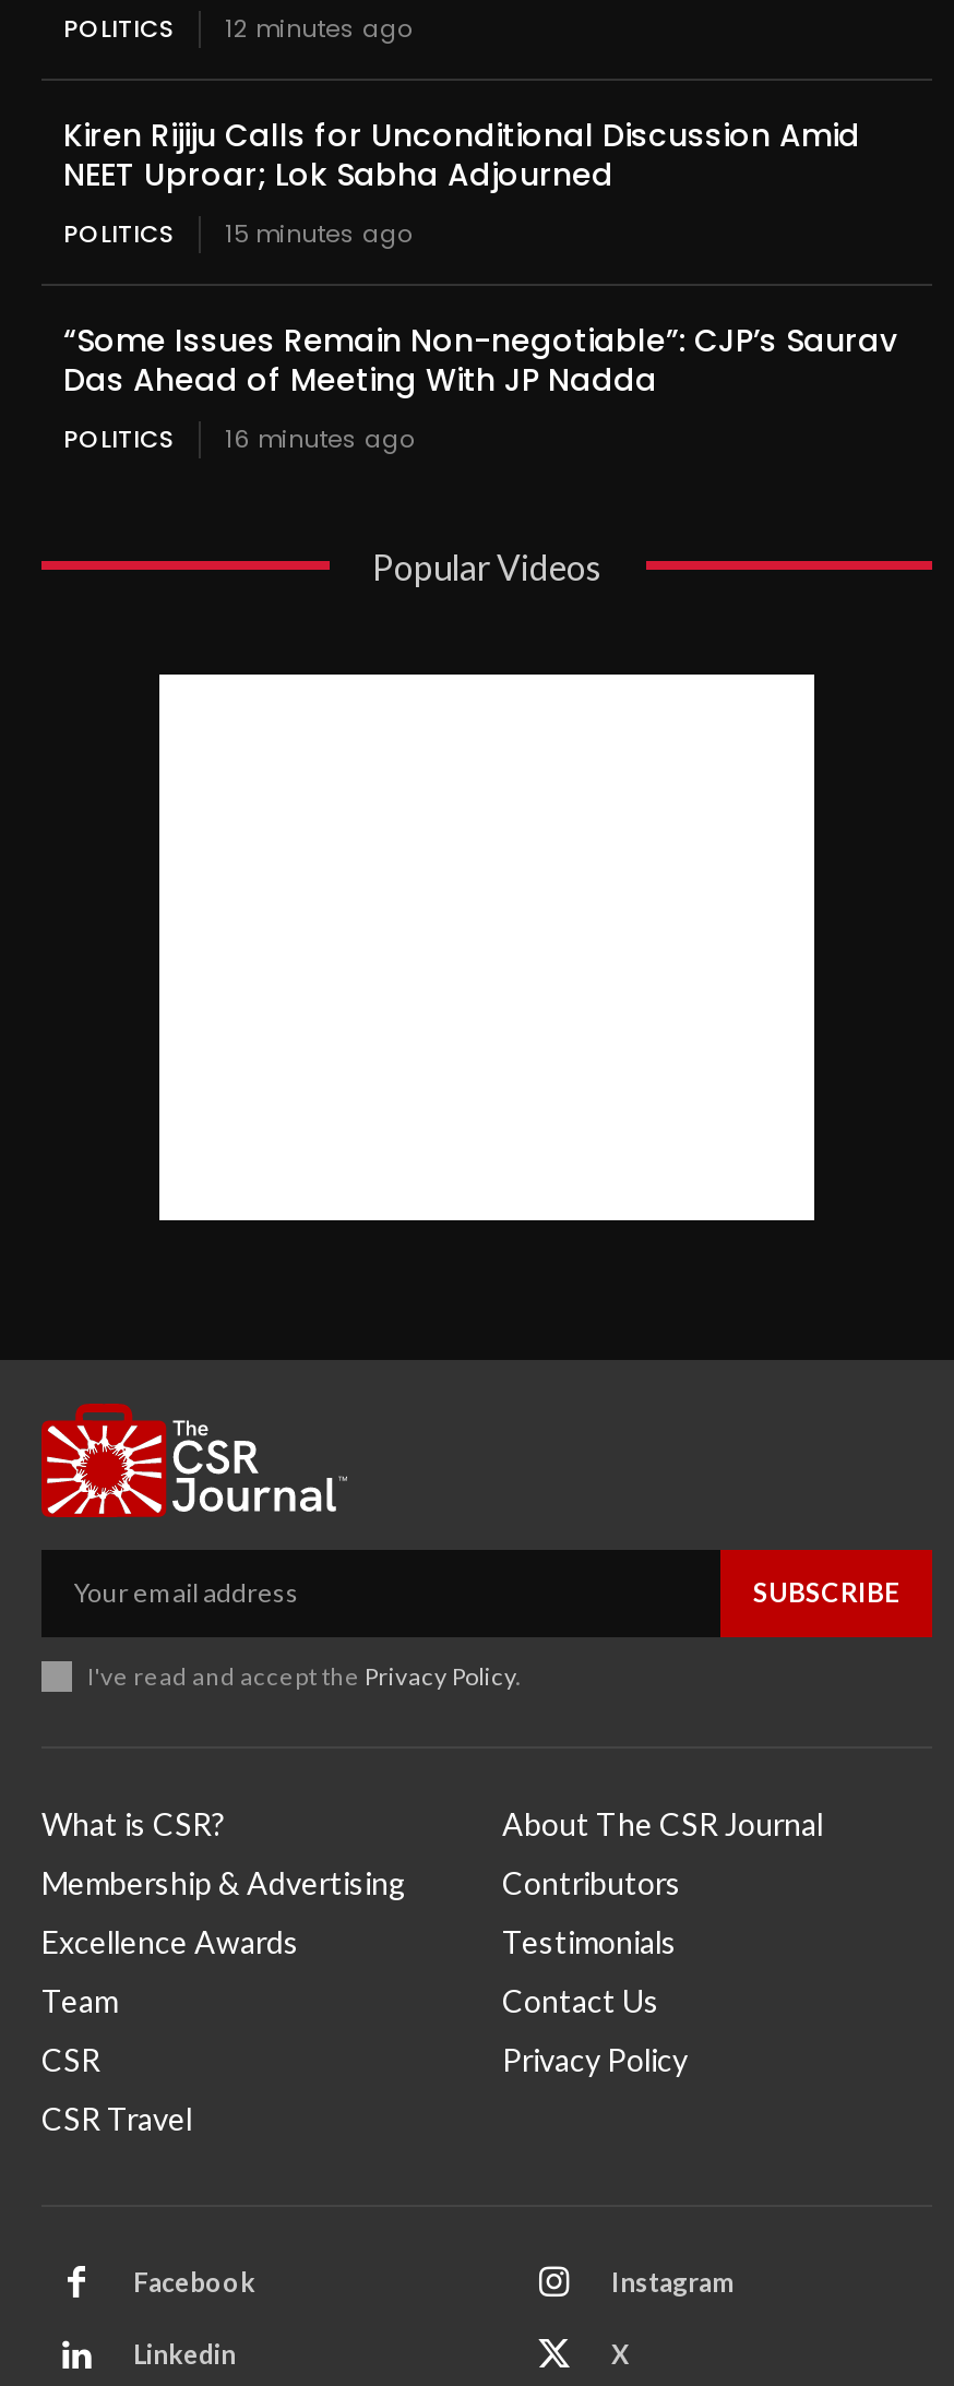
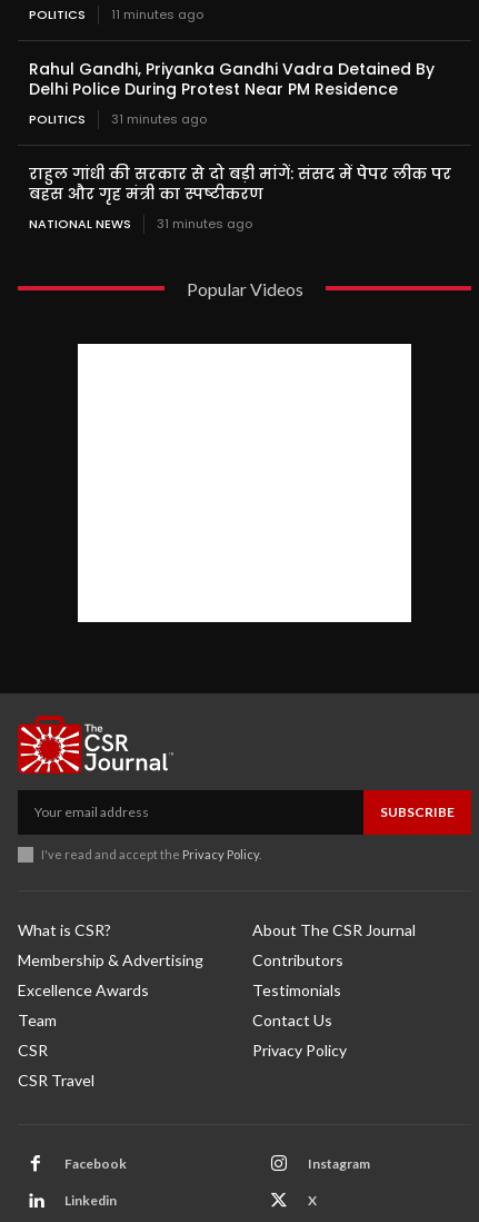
- POLITICS 12 minutes ago
+ POLITICS 11 minutes ago

- Kiren Rijiju Calls for Unconditional Discussion Amid
- NEET Uproar; Lok Sabha Adjourned
+ Rahul Gandhi, Priyanka Gandhi Vadra Detained By
+ Delhi Police During Protest Near PM Residence

- POLITICS 15 minutes ago
+ POLITICS 31 minutes ago

- “Some Issues Remain Non-negotiable”: CJP’s Saurav
- Das Ahead of Meeting With JP Nadda
- POLITICS
- 16 minutes ago
+ राहुल गांधी की सरकार से दो बड़ी मांगें: संसद में पेपर लीक पर
+ बहस और गृह मंत्री का स्पष्टीकरण
+ NATIONAL NEWS
+ 31 minutes ago
